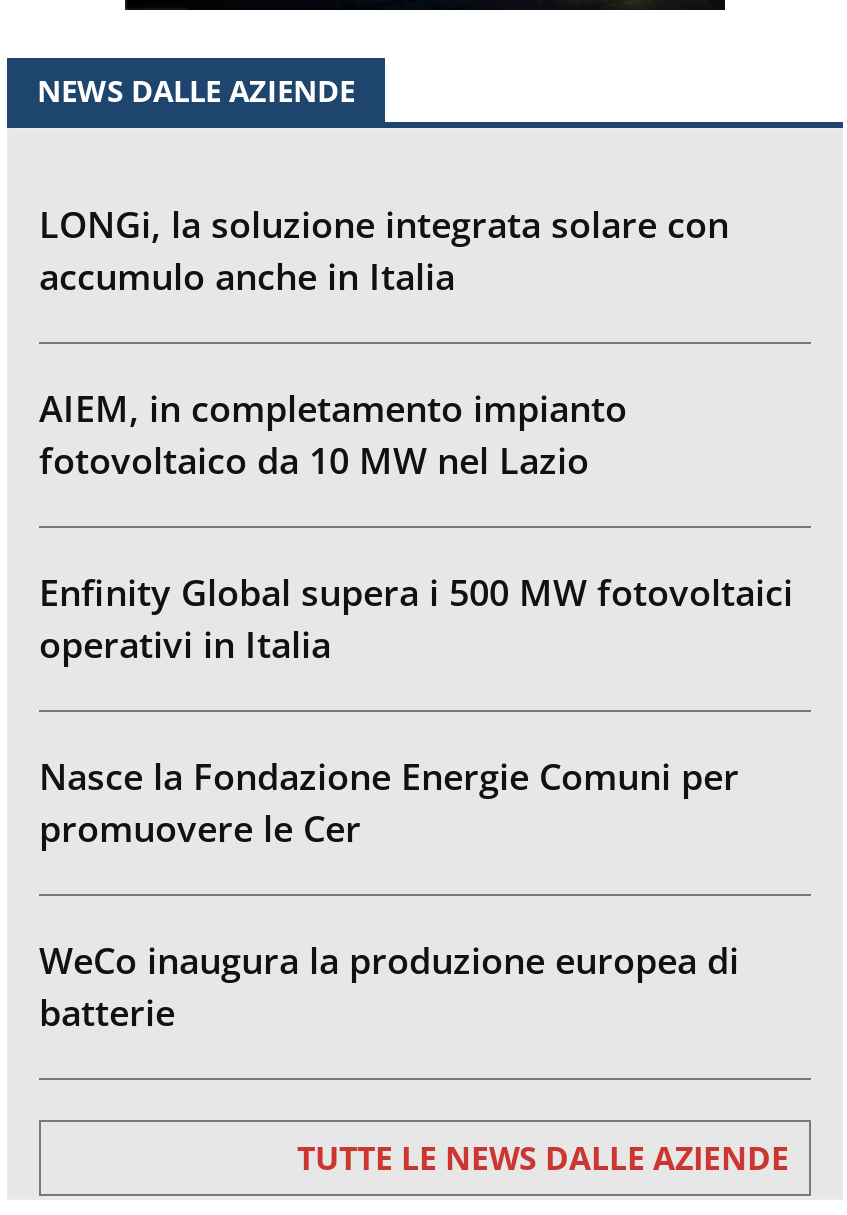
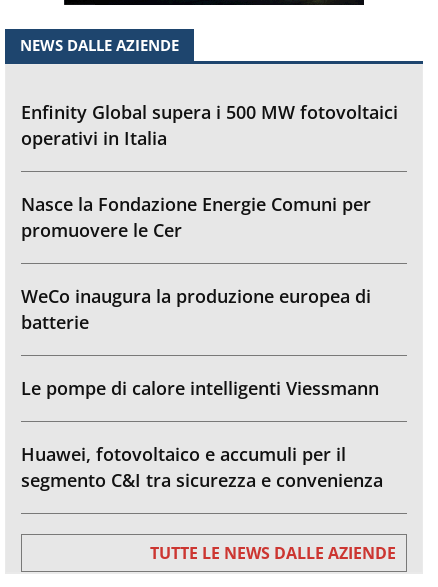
- LONGi, la soluzione integrata solare con
- accumulo anche in Italia
- AIEM, in completamento impianto
- fotovoltaico da 10 MW nel Lazio

moved up: Enfinity Global supera i 500 MW fotovoltaici | operativi in Italia | Nasce la Fondazione Energie Comuni per | promuovere le Cer | WeCo inaugura la produzione europea di | batterie

+ Le pompe di calore intelligenti Viessmann
+ Huawei, fotovoltaico e accumuli per il
+ segmento C&I tra sicurezza e convenienza
